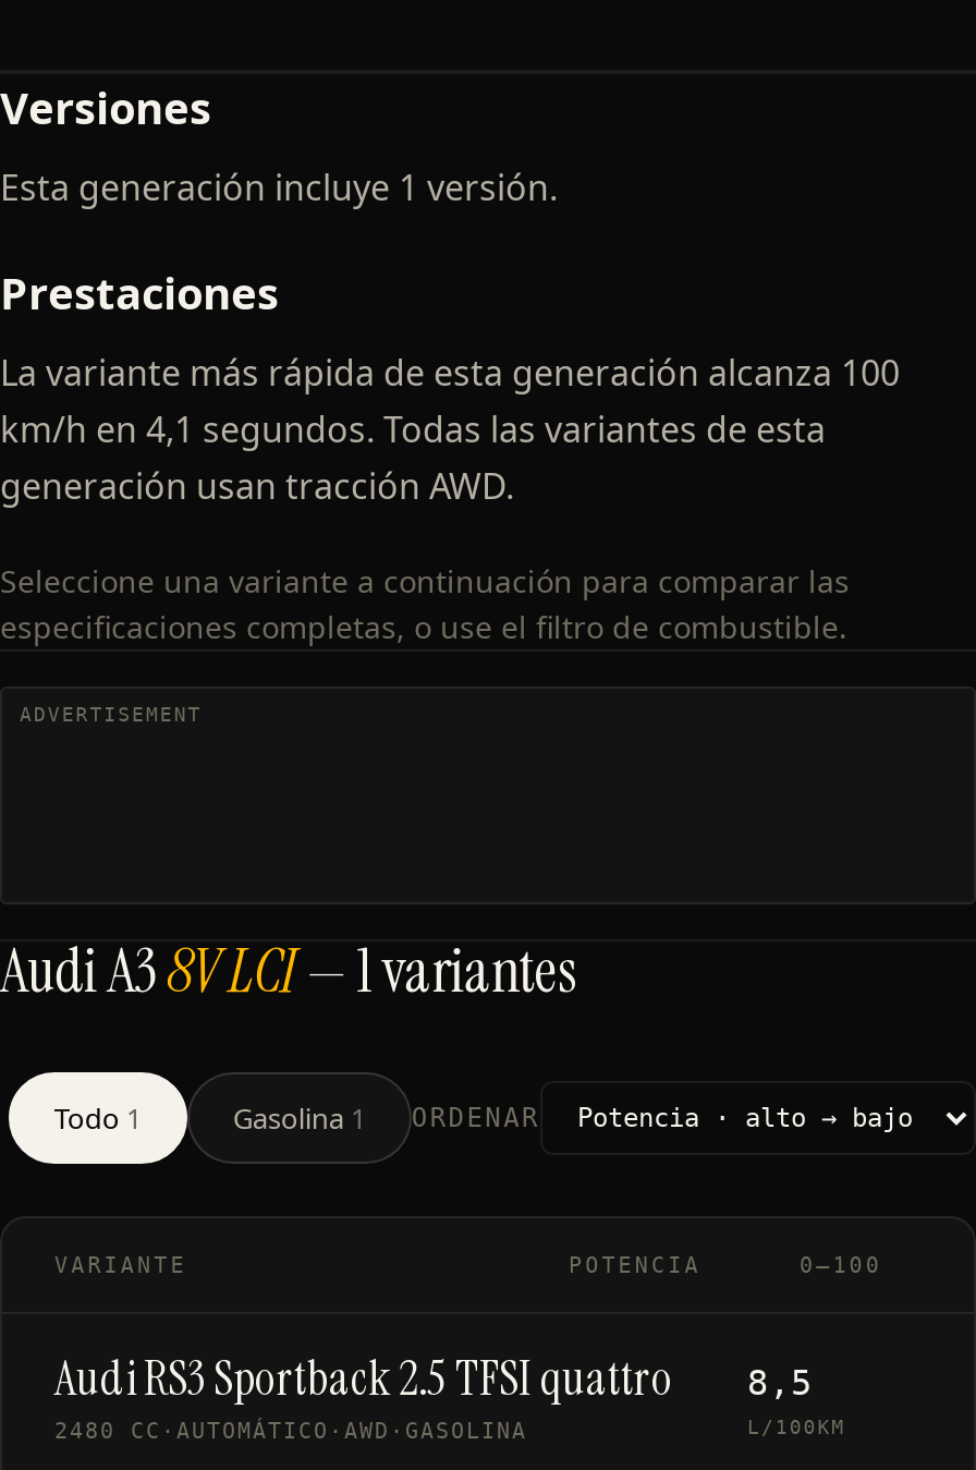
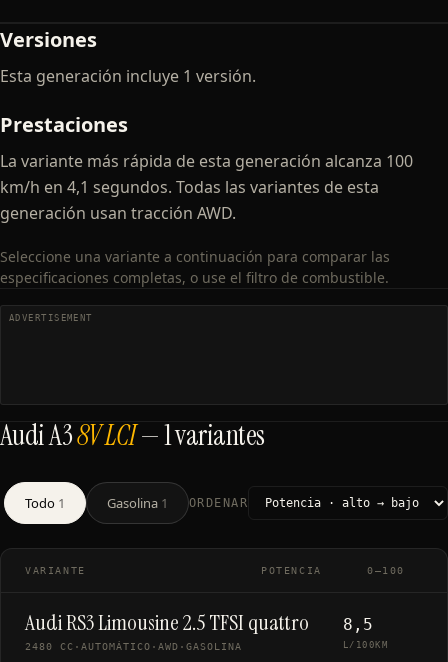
- Audi RS3 Sportback 2.5 TFSI quattro
+ Audi RS3 Limousine 2.5 TFSI quattro
